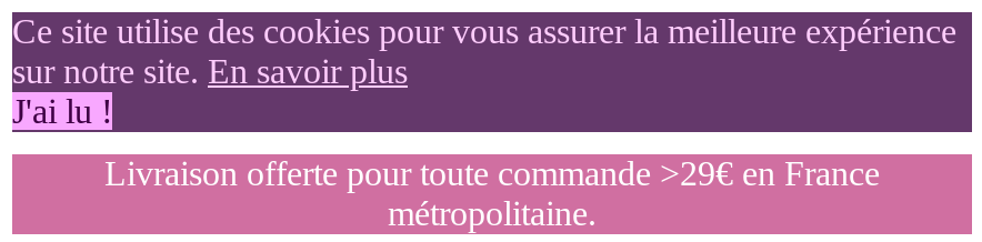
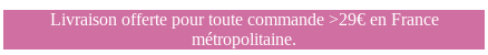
- Ce site utilise des cookies pour vous assurer la meilleure expérience
- sur notre site. En savoir plus
- J'ai lu !
